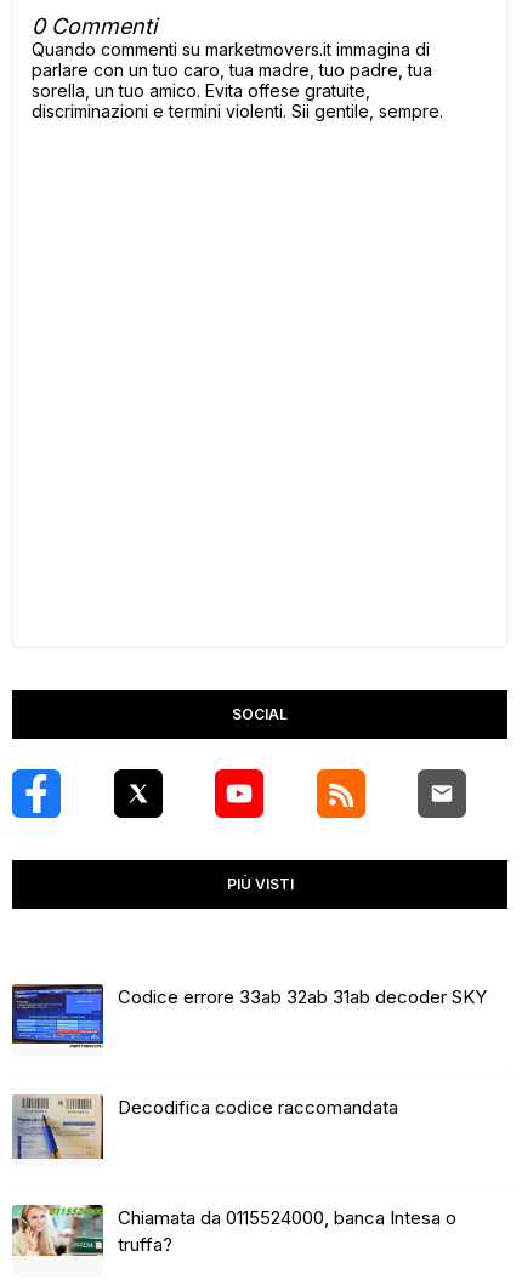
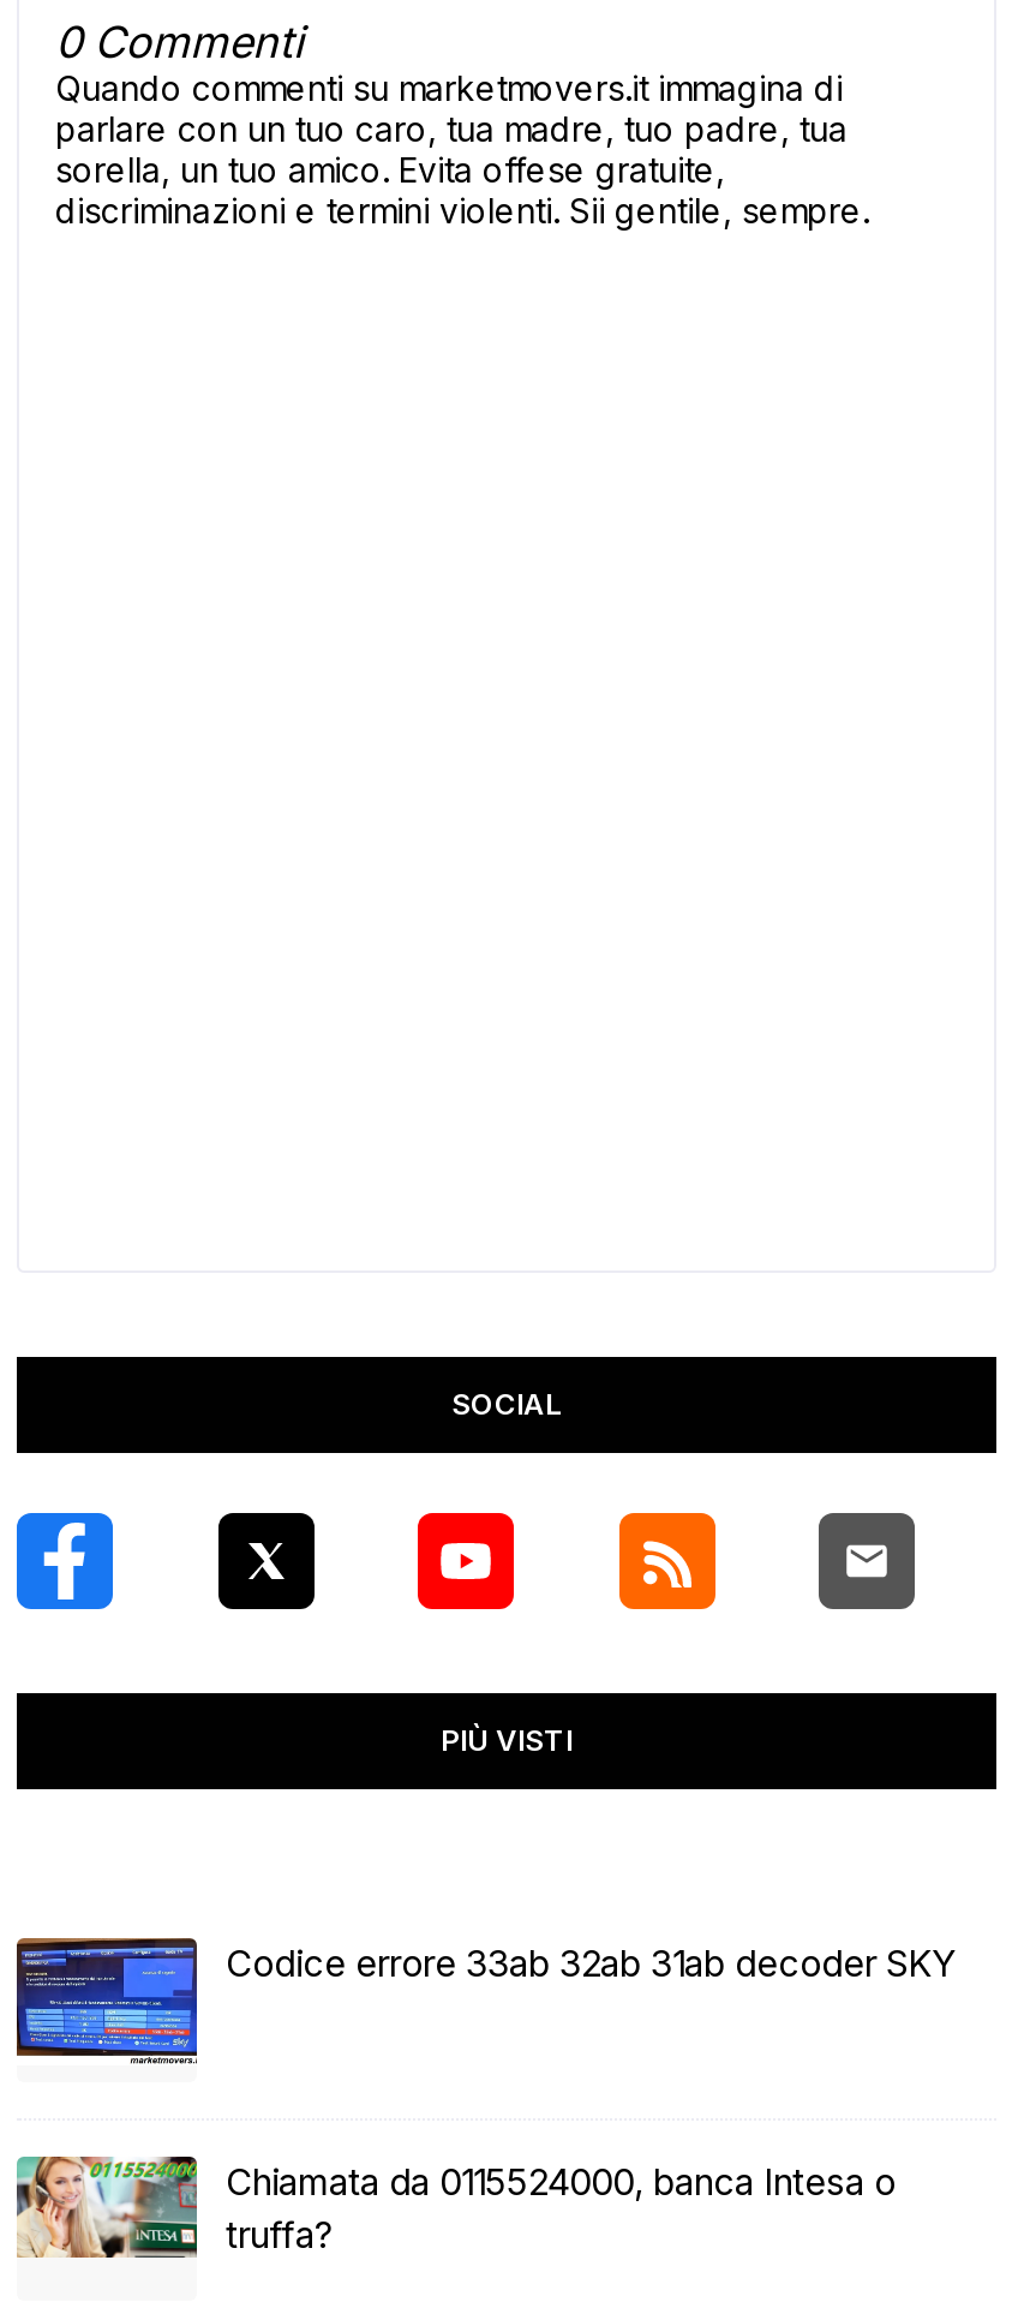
- [image]
- Decodifica codice raccomandata
